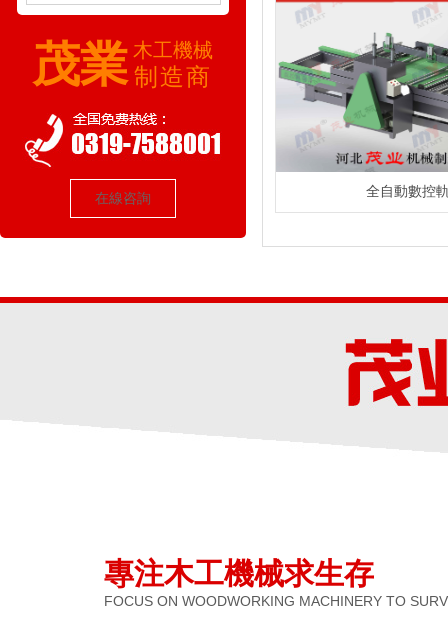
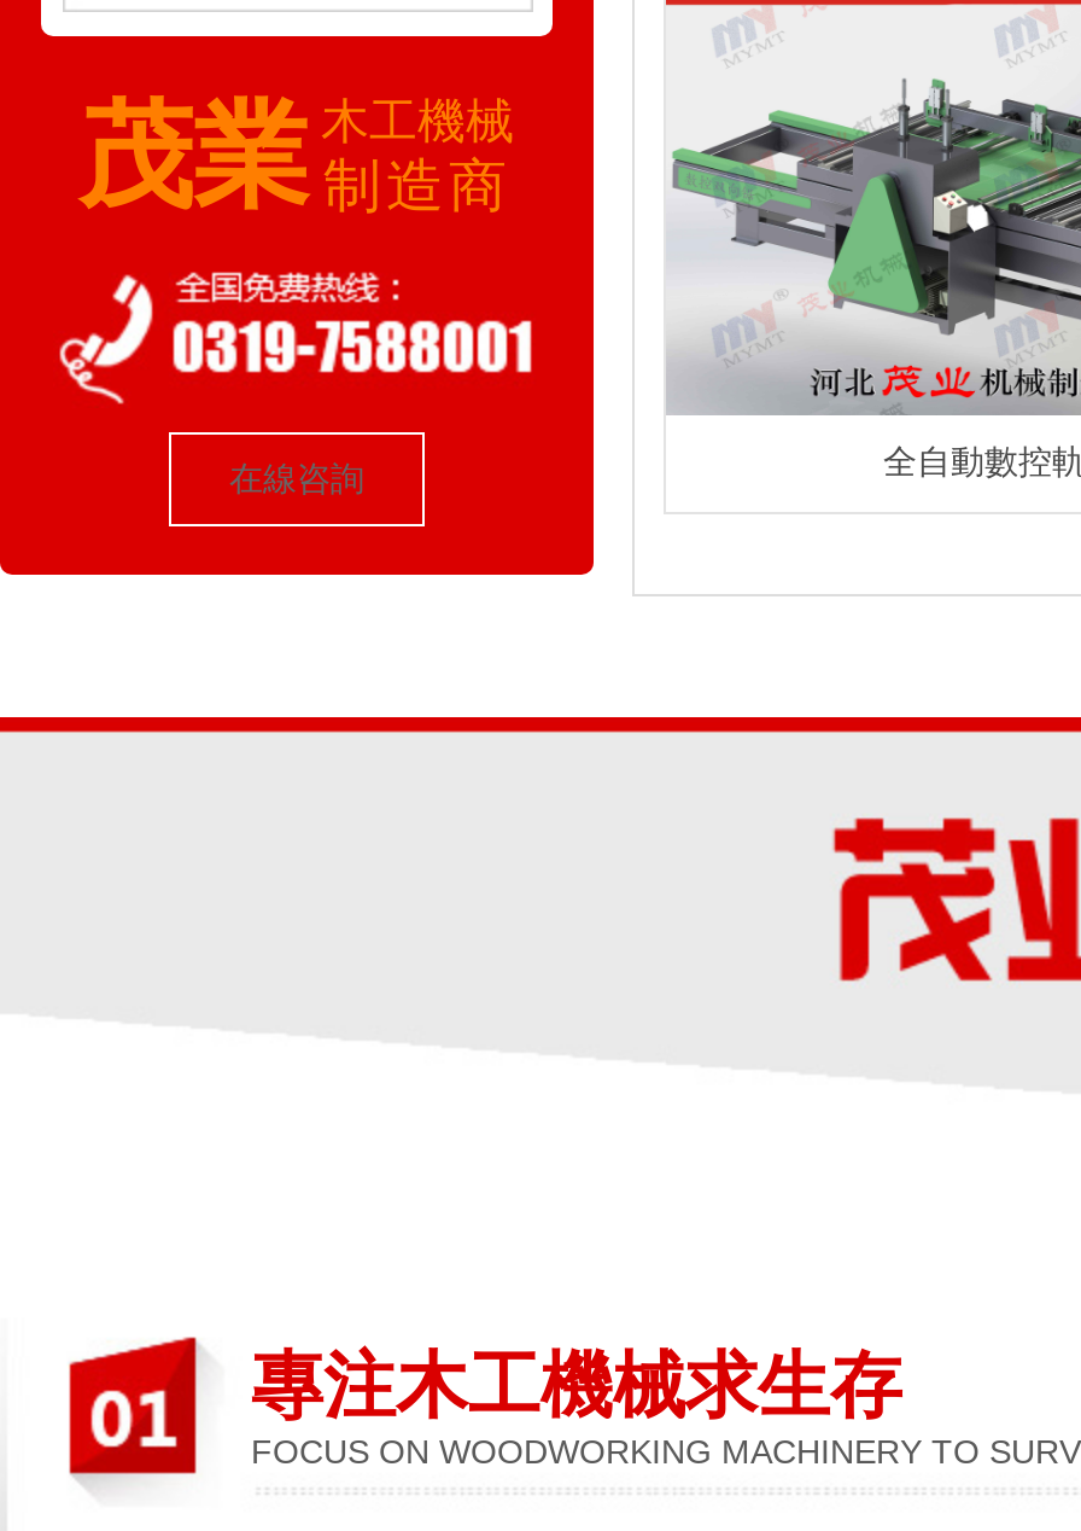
+ [image]
